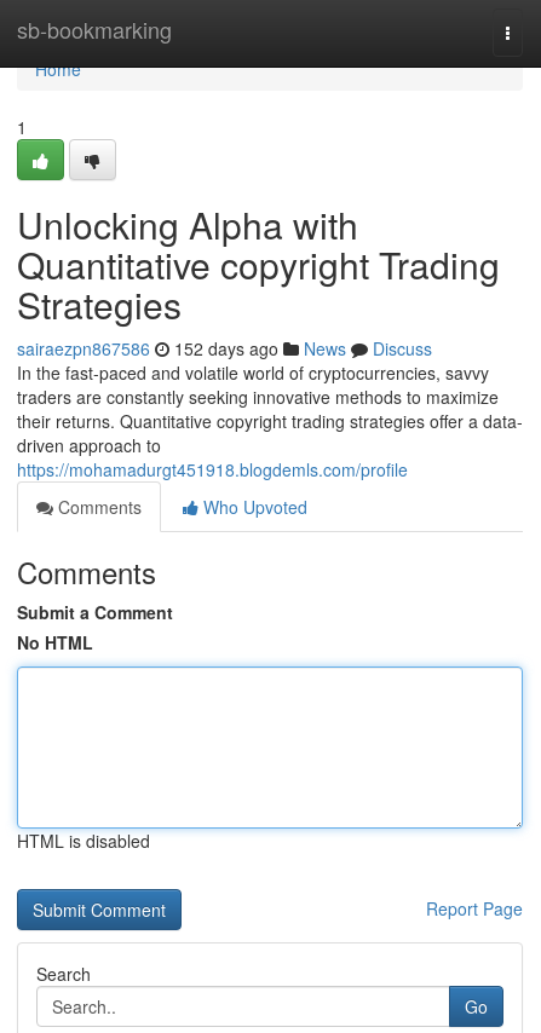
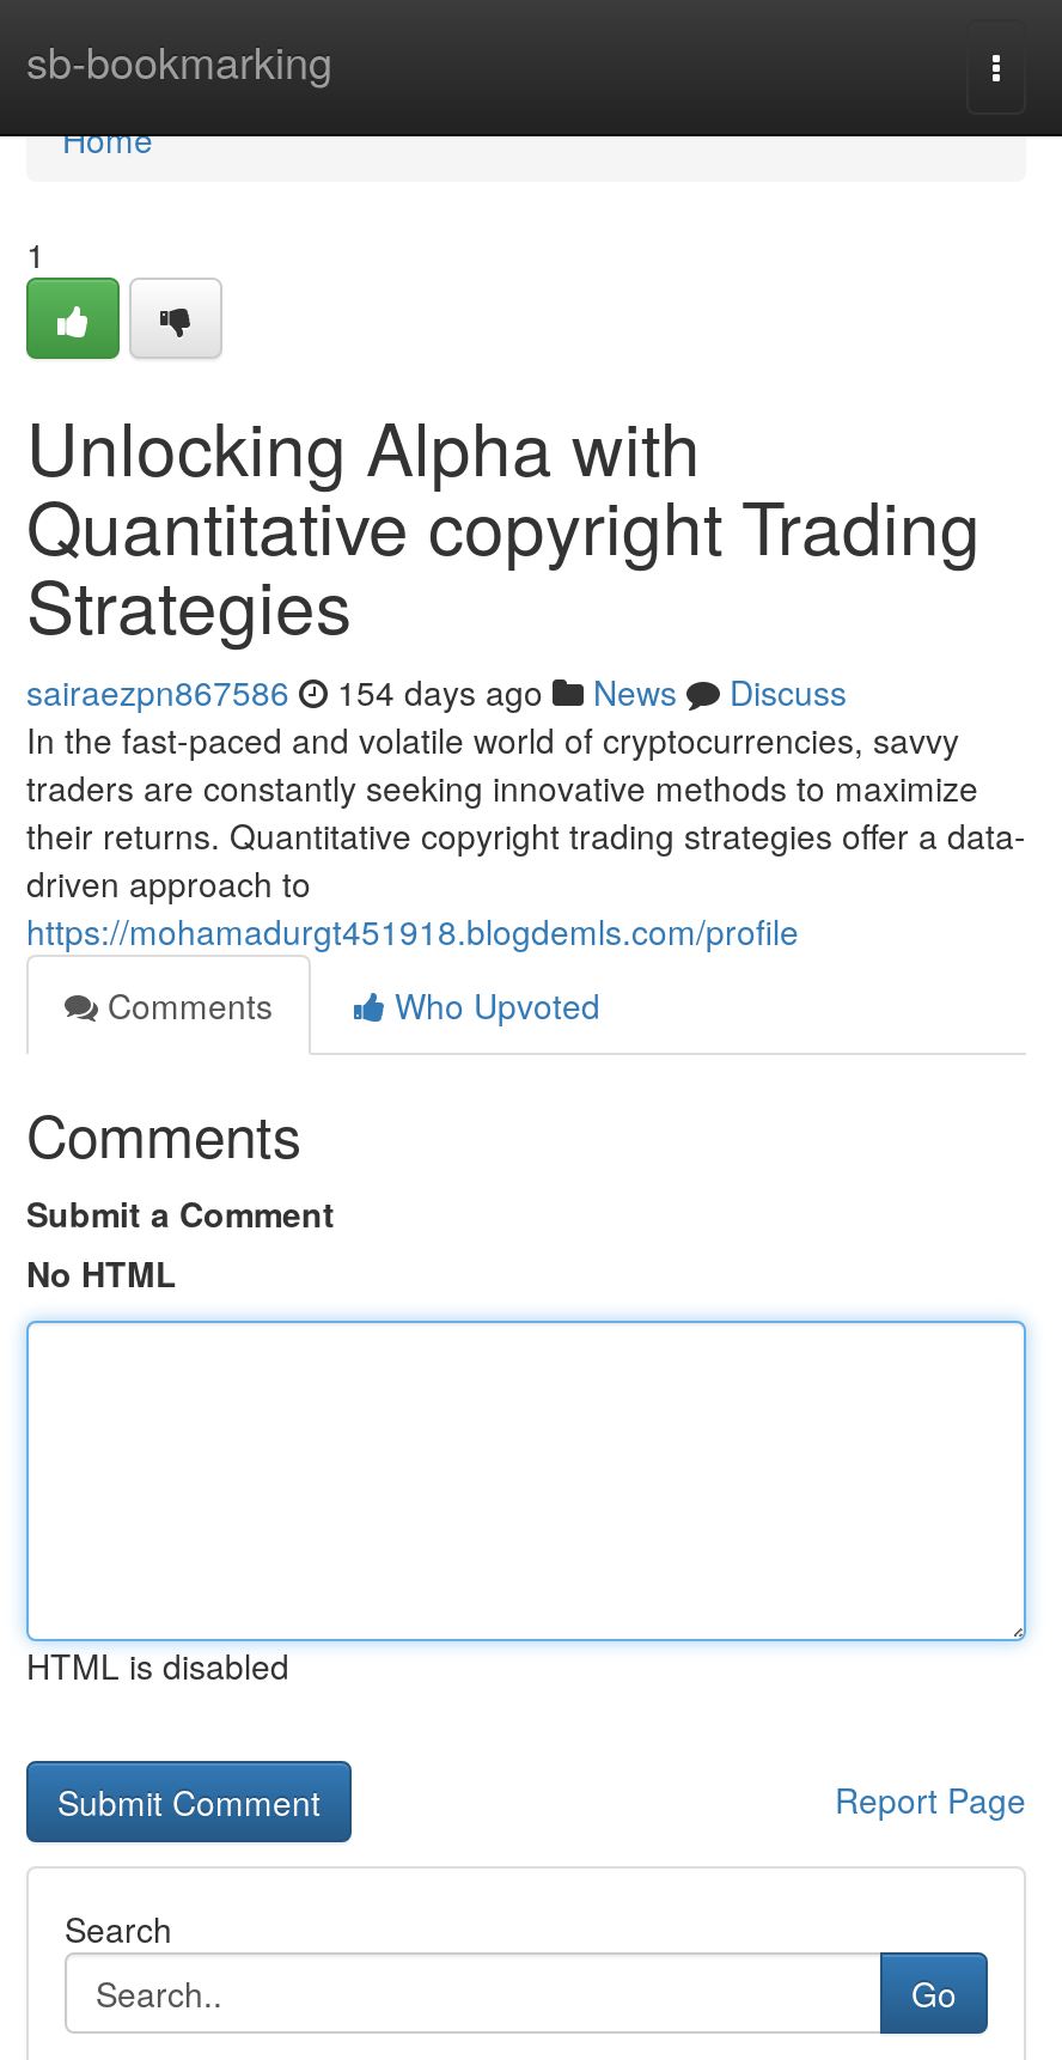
- sairaezpn867586 152 days ago News Discuss
+ sairaezpn867586 154 days ago News Discuss
